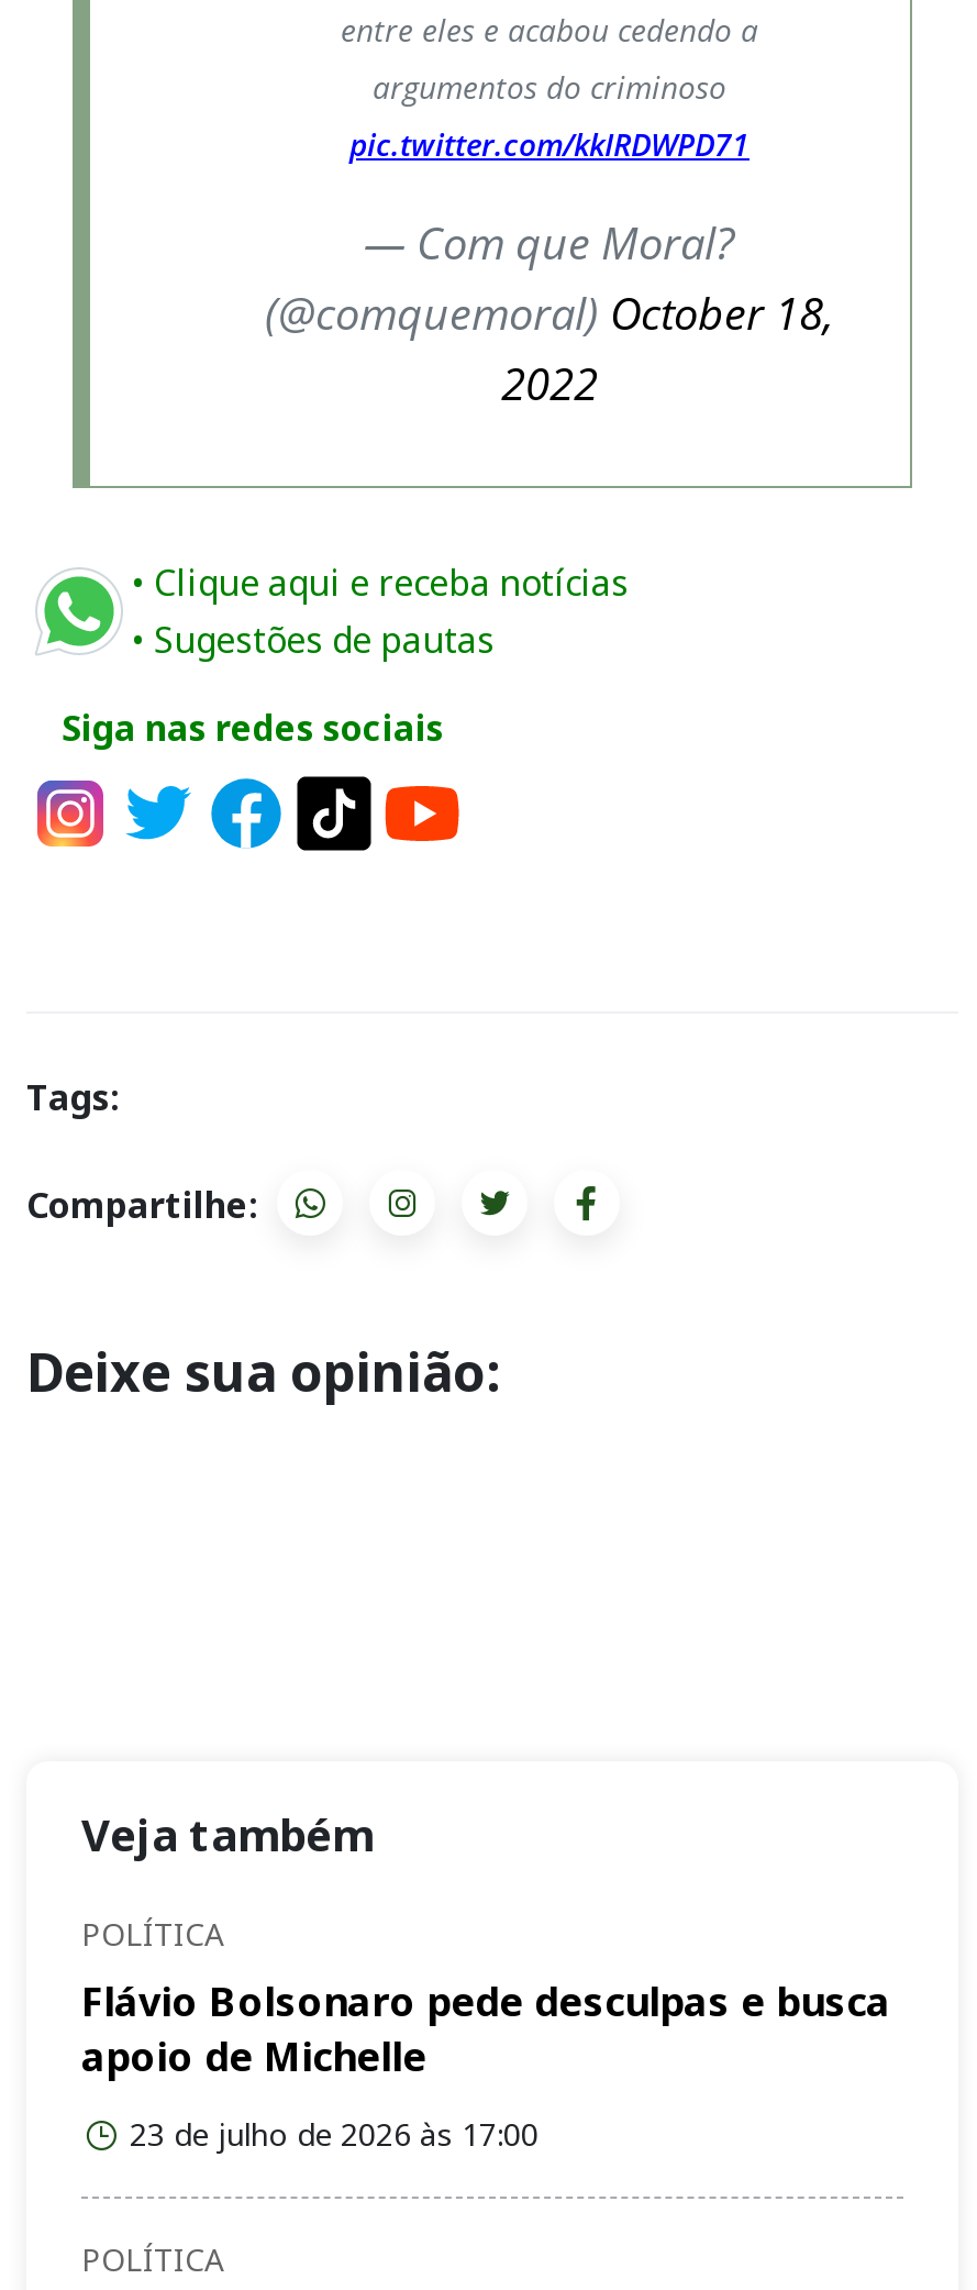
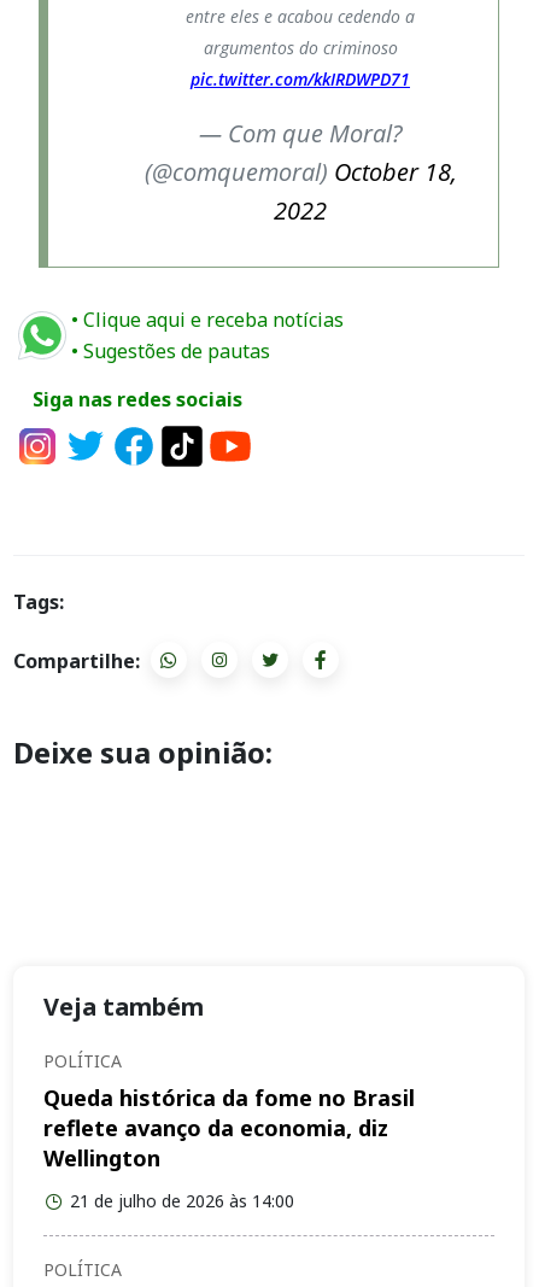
- Flávio Bolsonaro pede desculpas e busca
- apoio de Michelle
+ Queda histórica da fome no Brasil
+ reflete avanço da economia, diz
+ Wellington

- 23 de julho de 2026 às 17:00
+ 21 de julho de 2026 às 14:00
